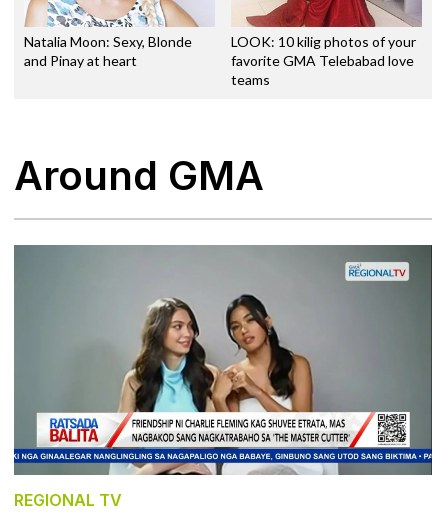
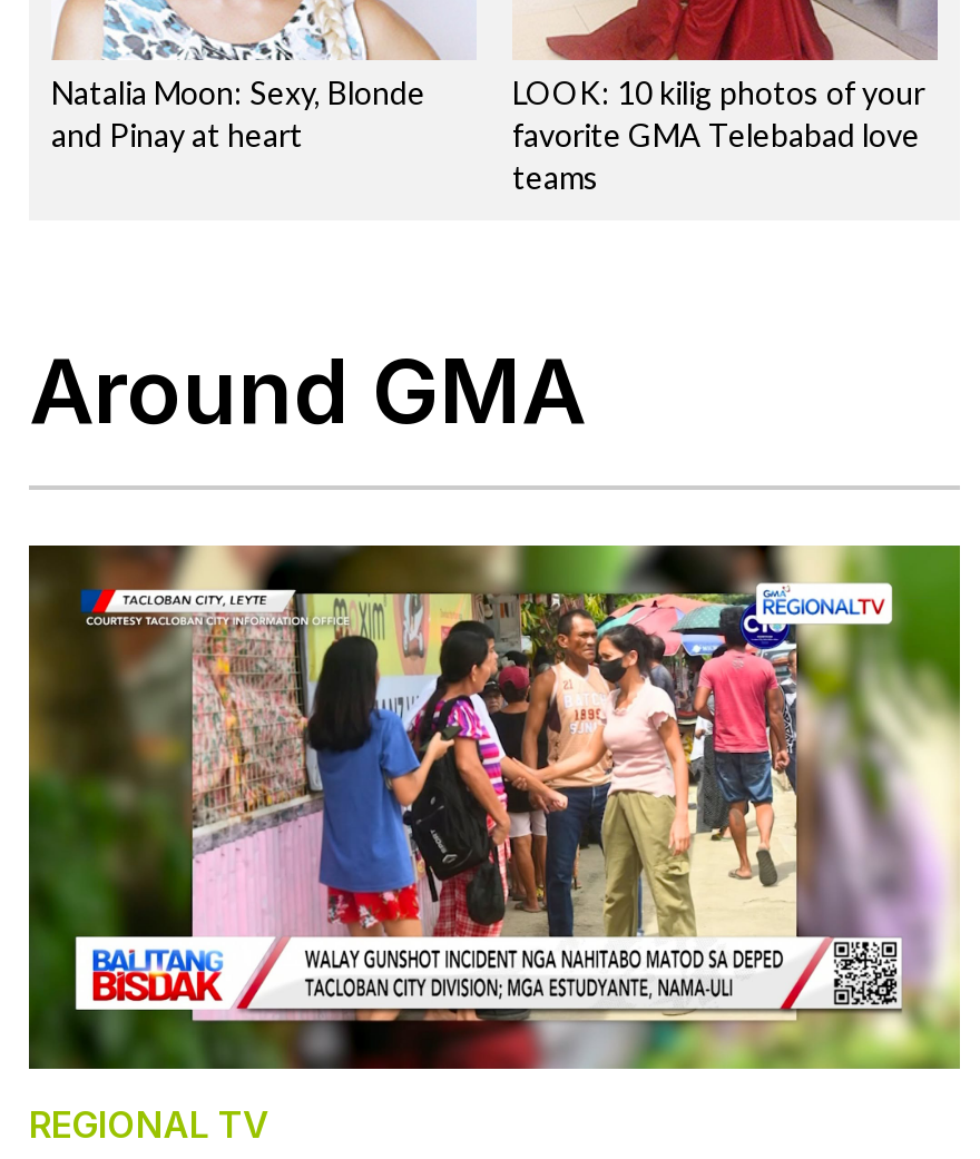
- [image]
+ [image]
